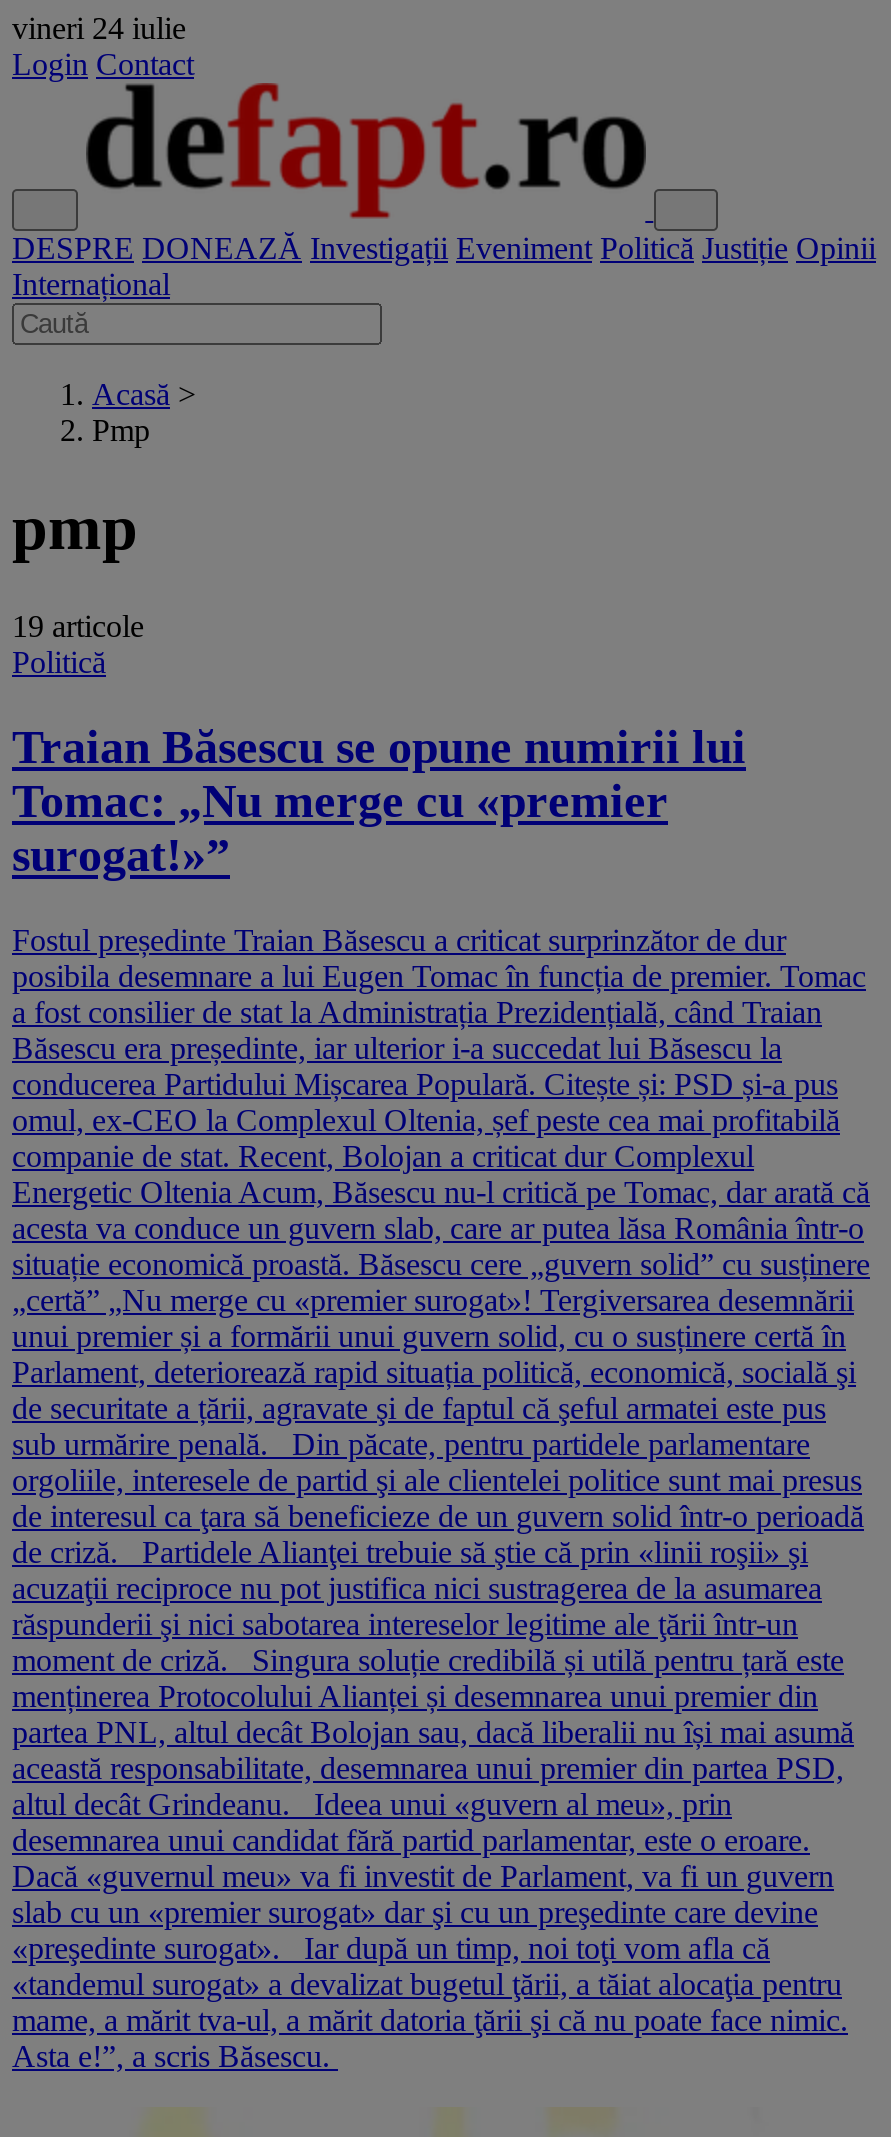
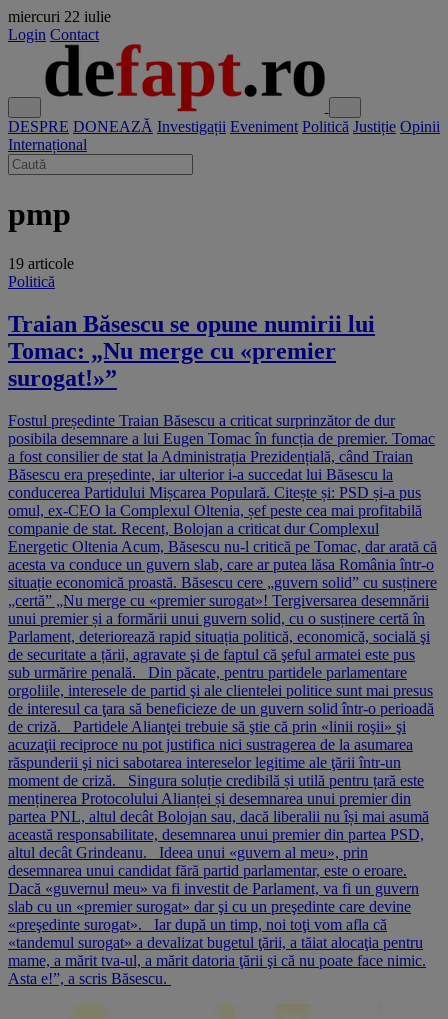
- vineri 24 iulie
+ miercuri 22 iulie

- Acasă >
- Pmp
